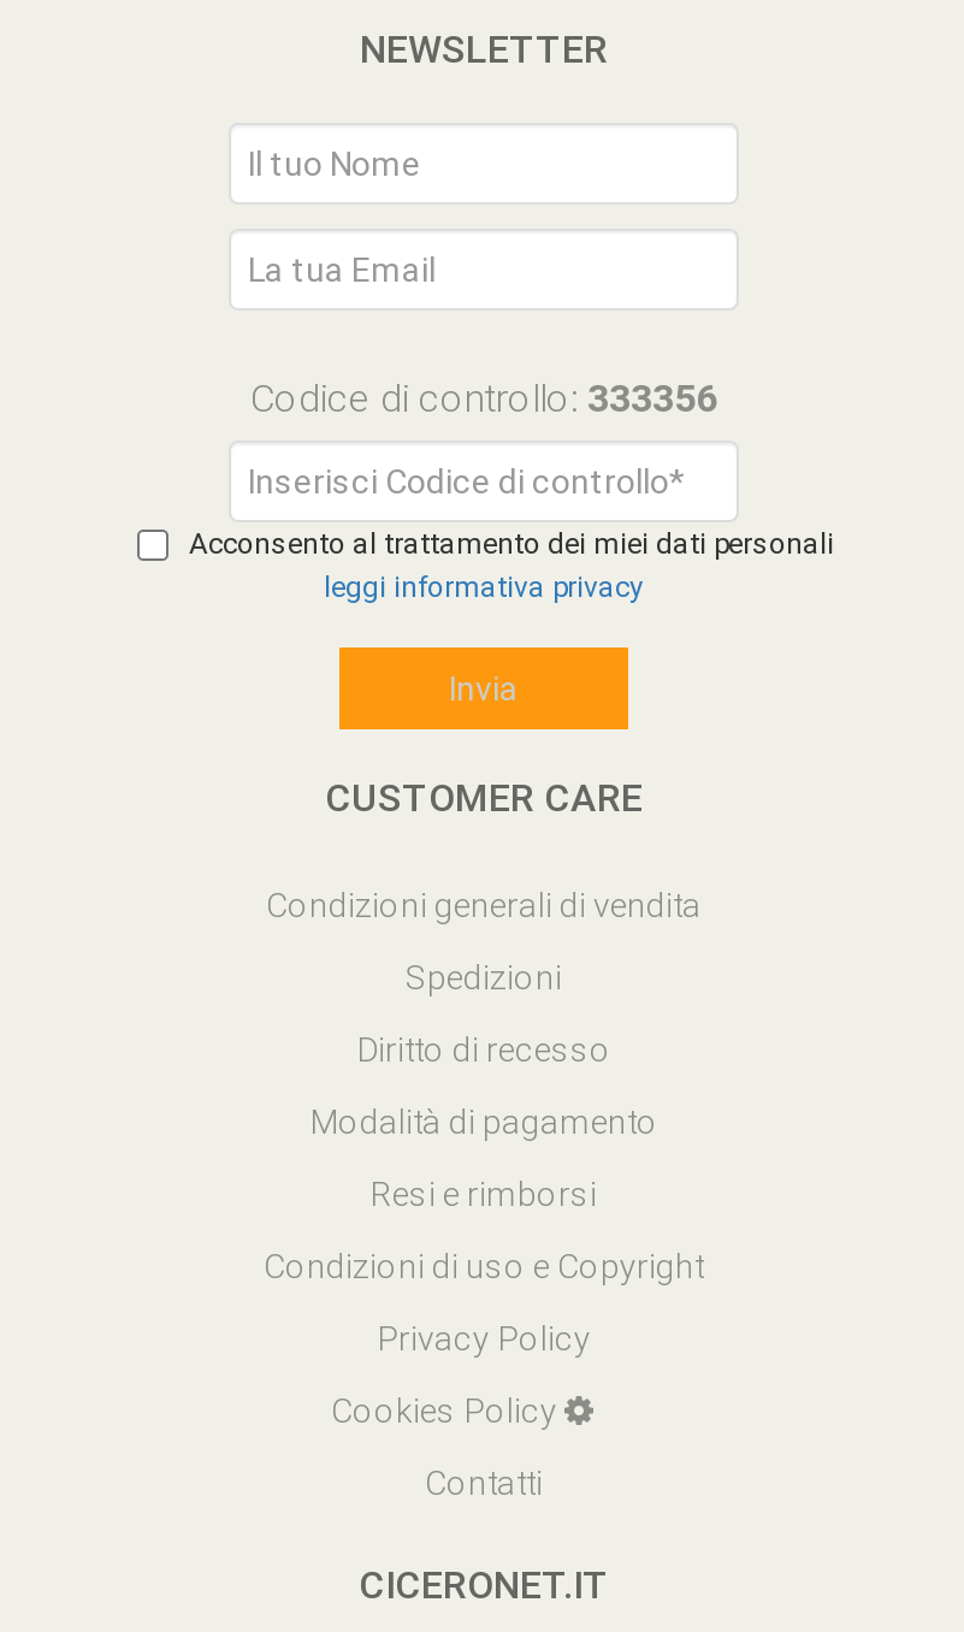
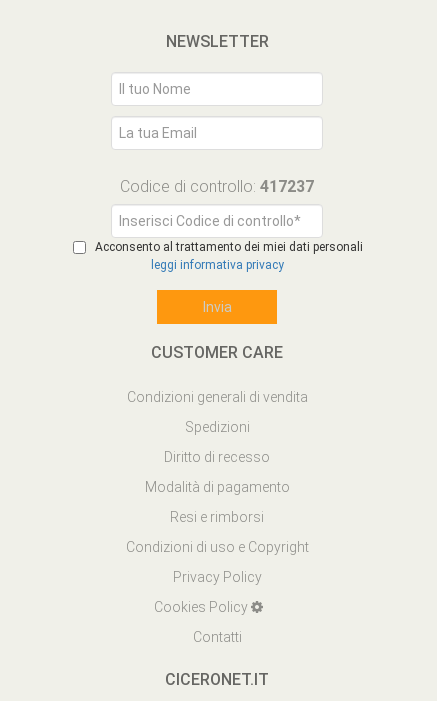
- Codice di controllo: 333356
+ Codice di controllo: 417237
